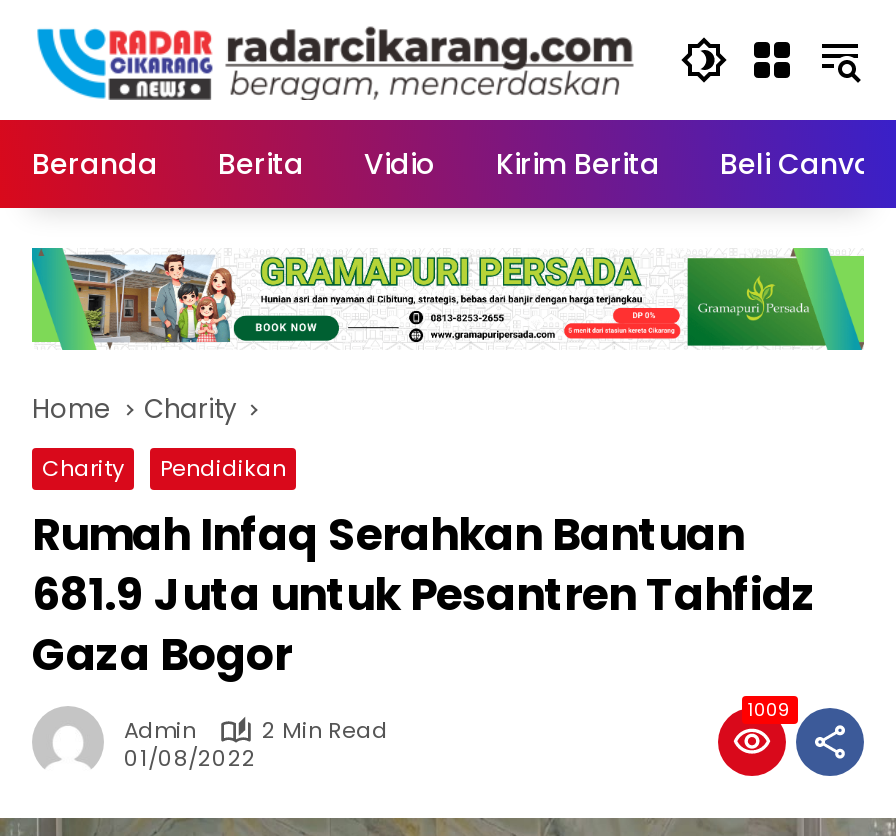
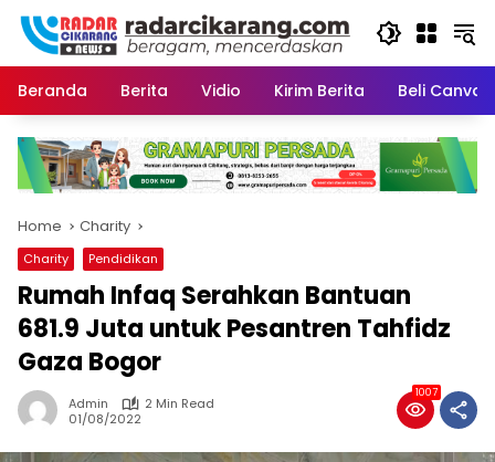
- 1009
+ 1007
